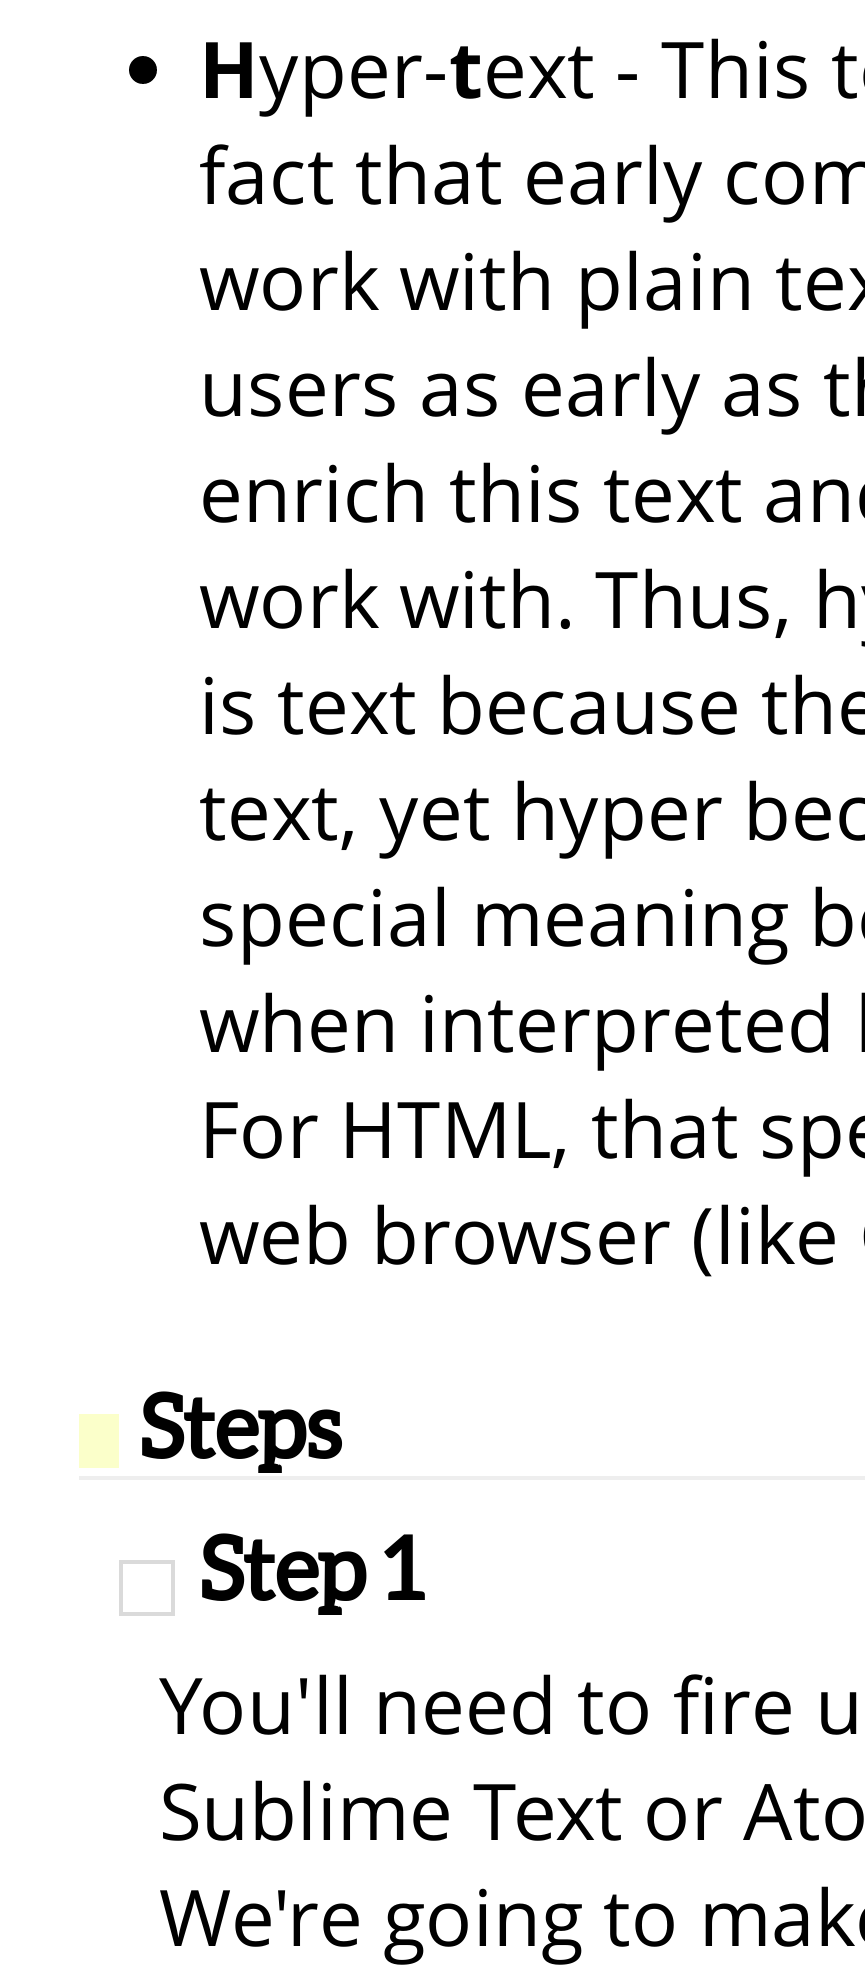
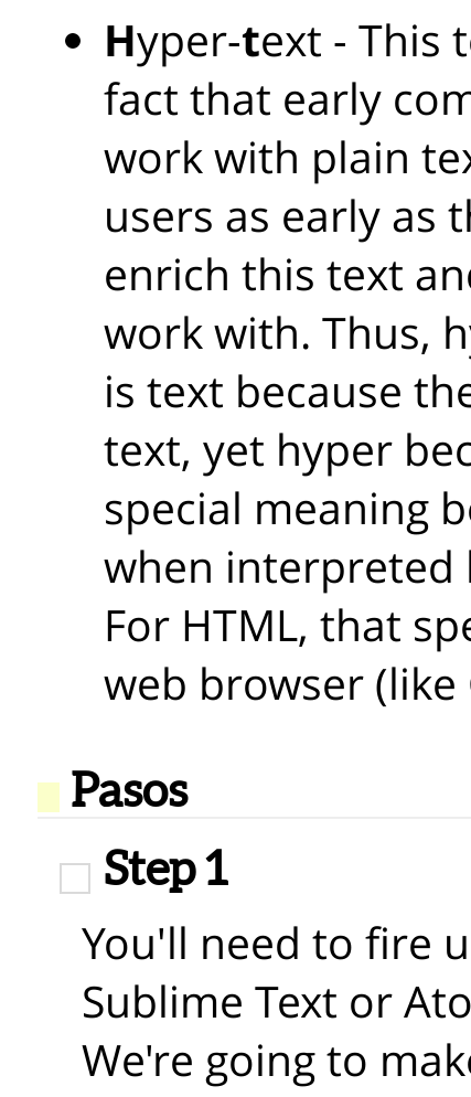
- Steps
+ Pasos
